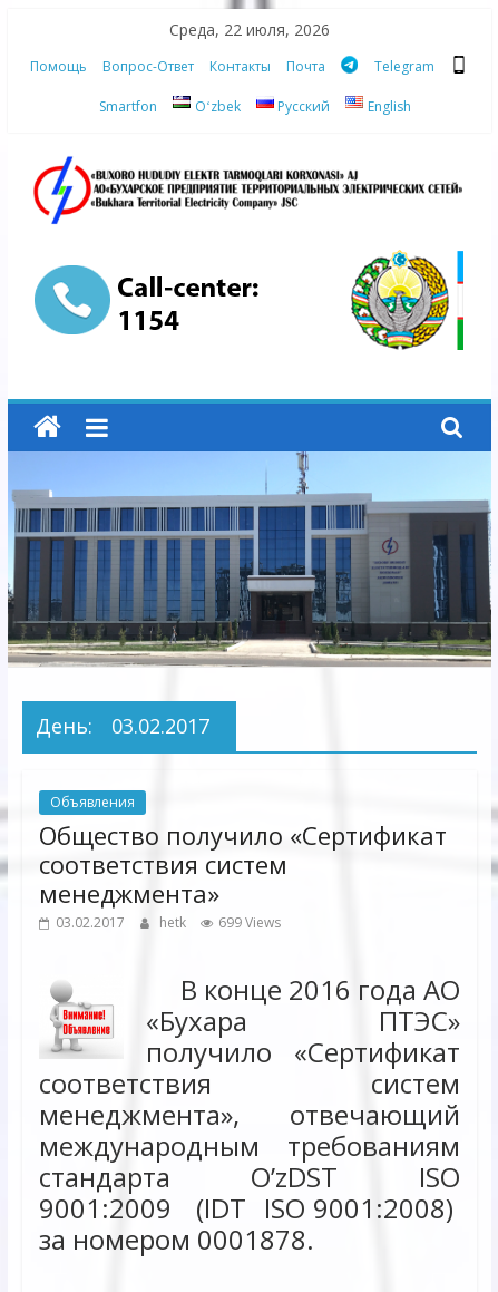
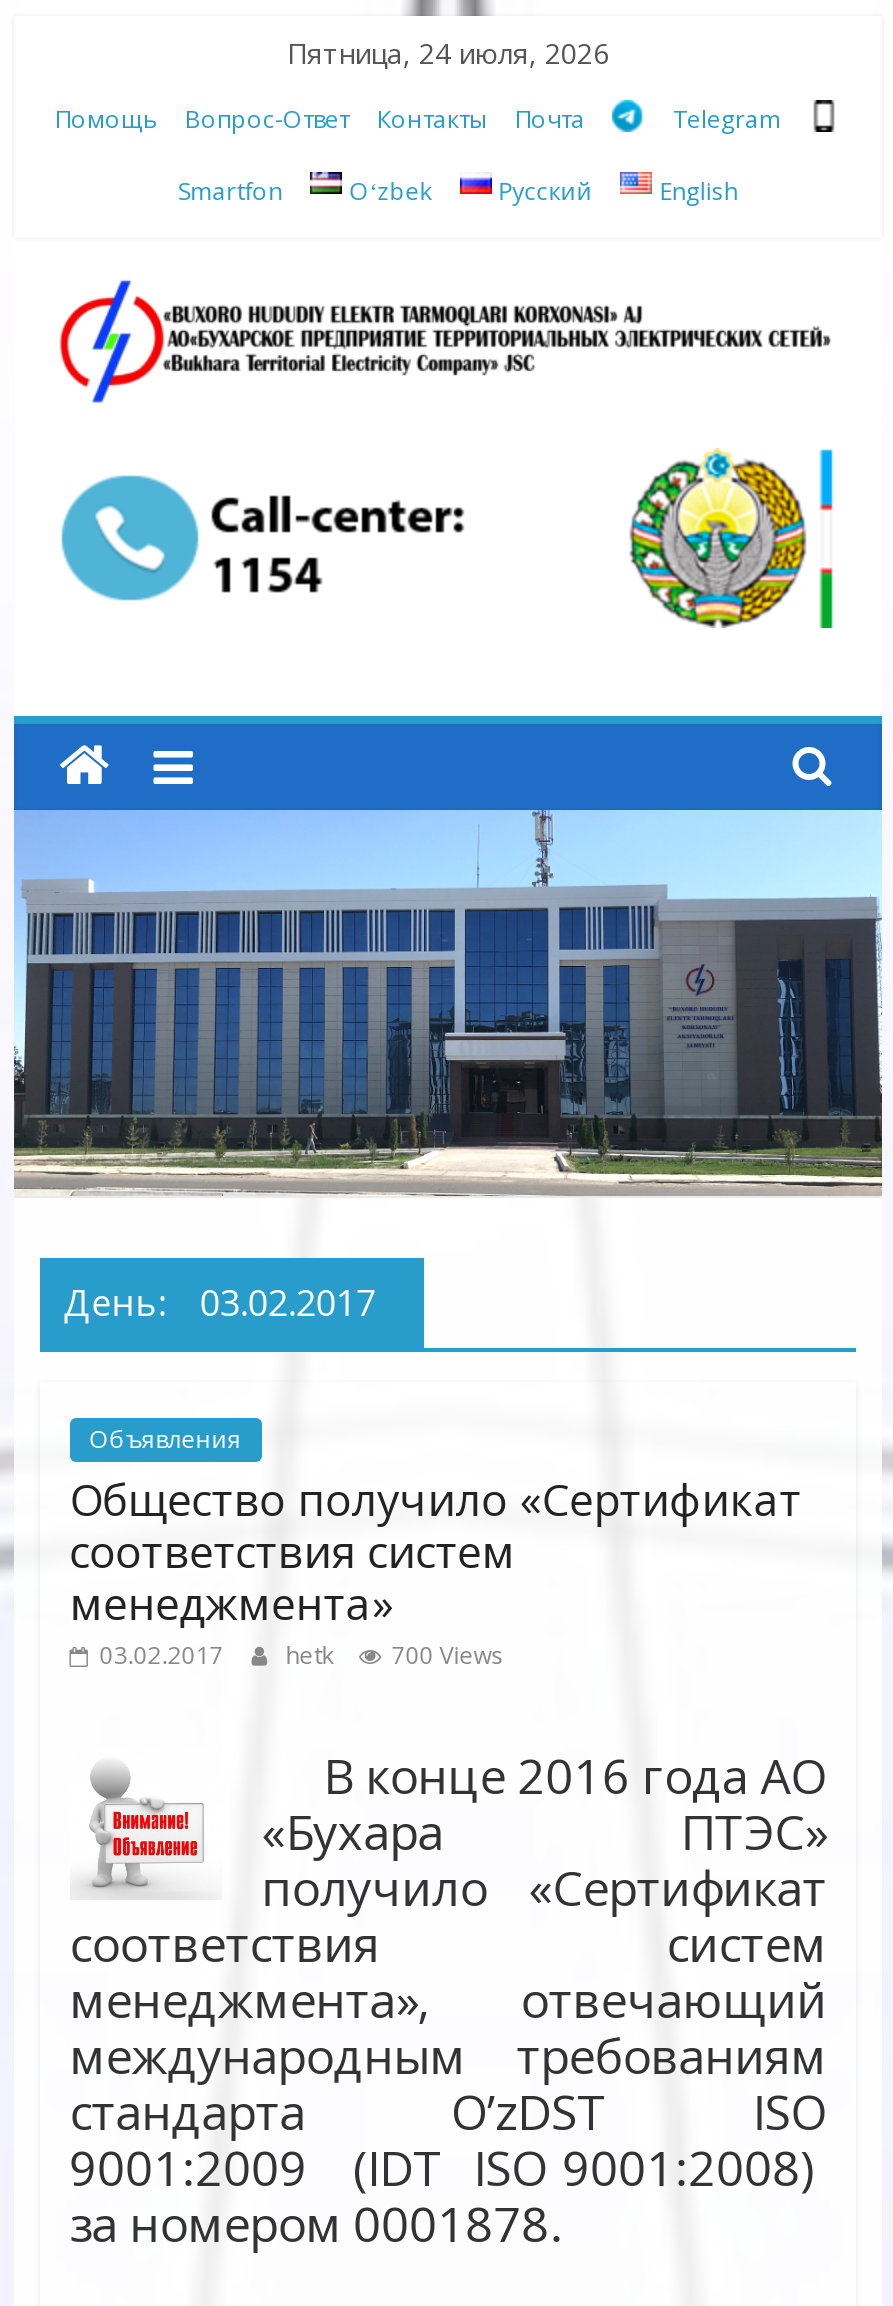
- Среда, 22 июля, 2026
+ Пятница, 24 июля, 2026

- 03.02.2017 hetk 699 Views
+ 03.02.2017 hetk 700 Views
